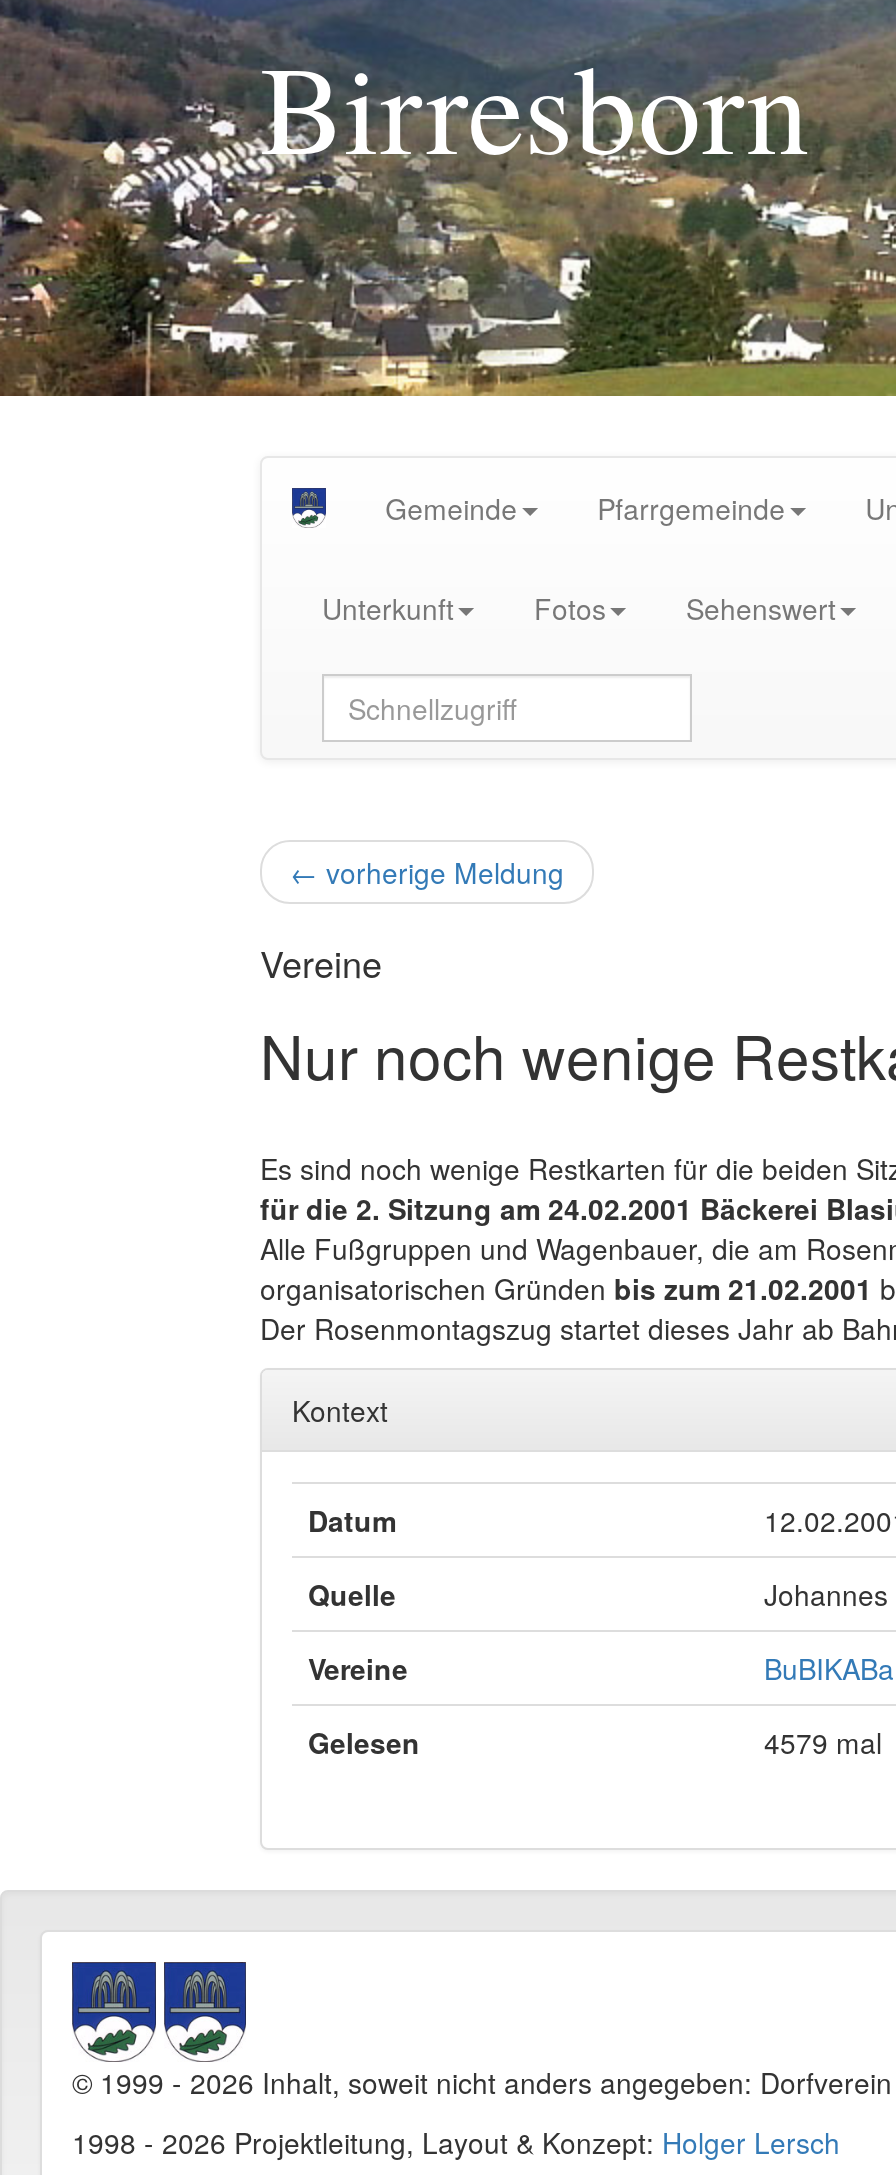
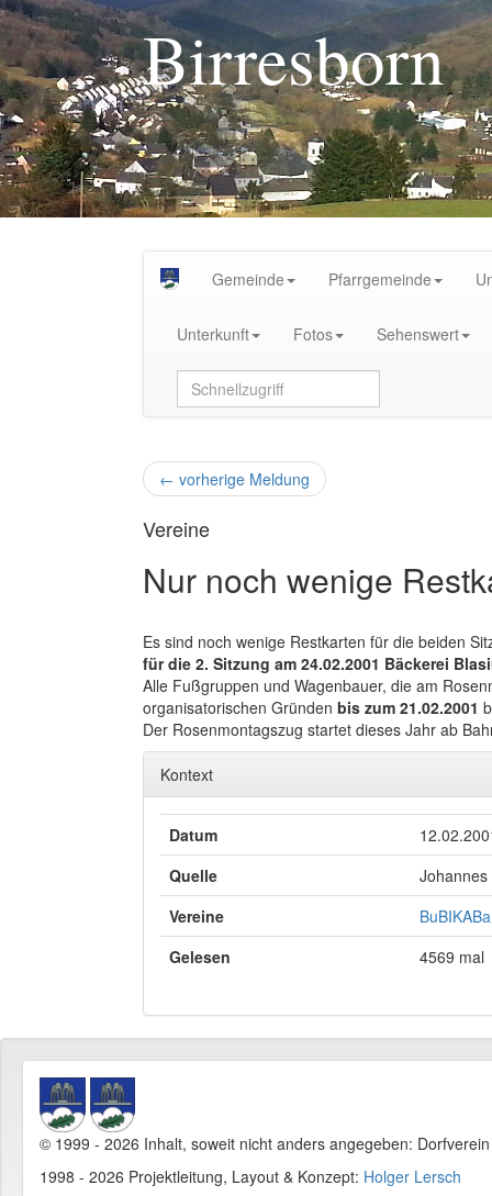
- 4579 mal
+ 4569 mal
